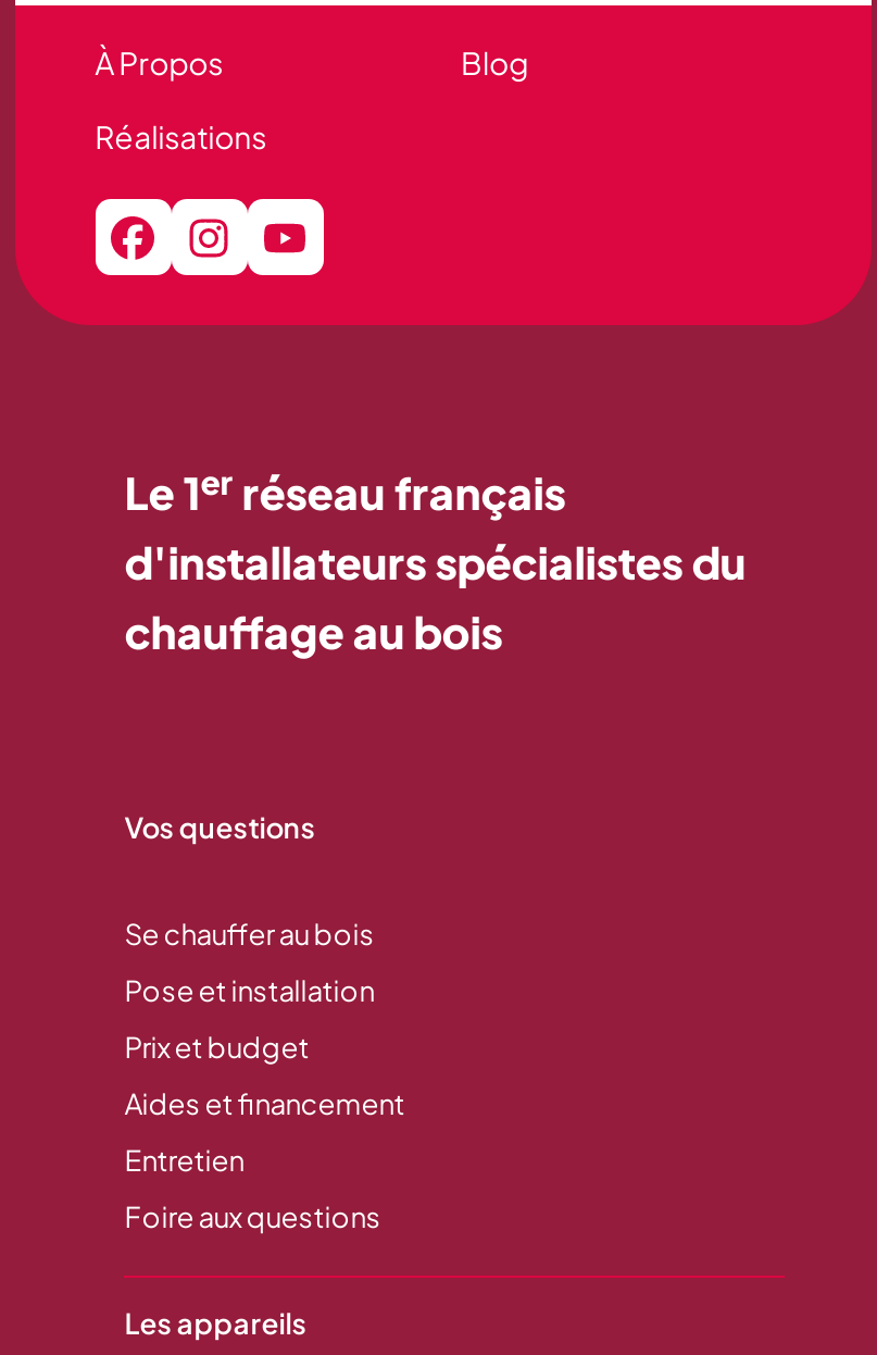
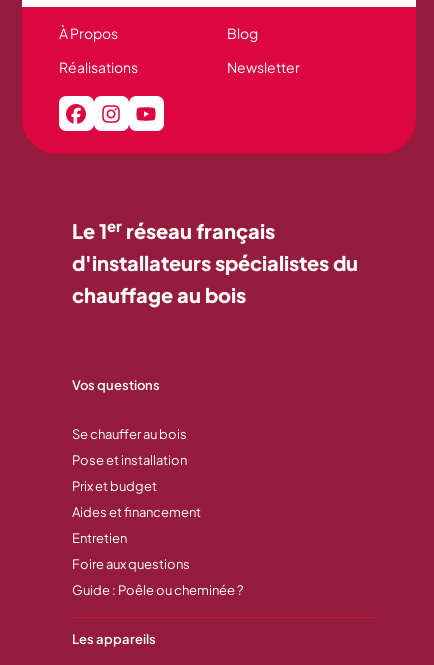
+ Newsletter

+ Guide : Poêle ou cheminée ?
